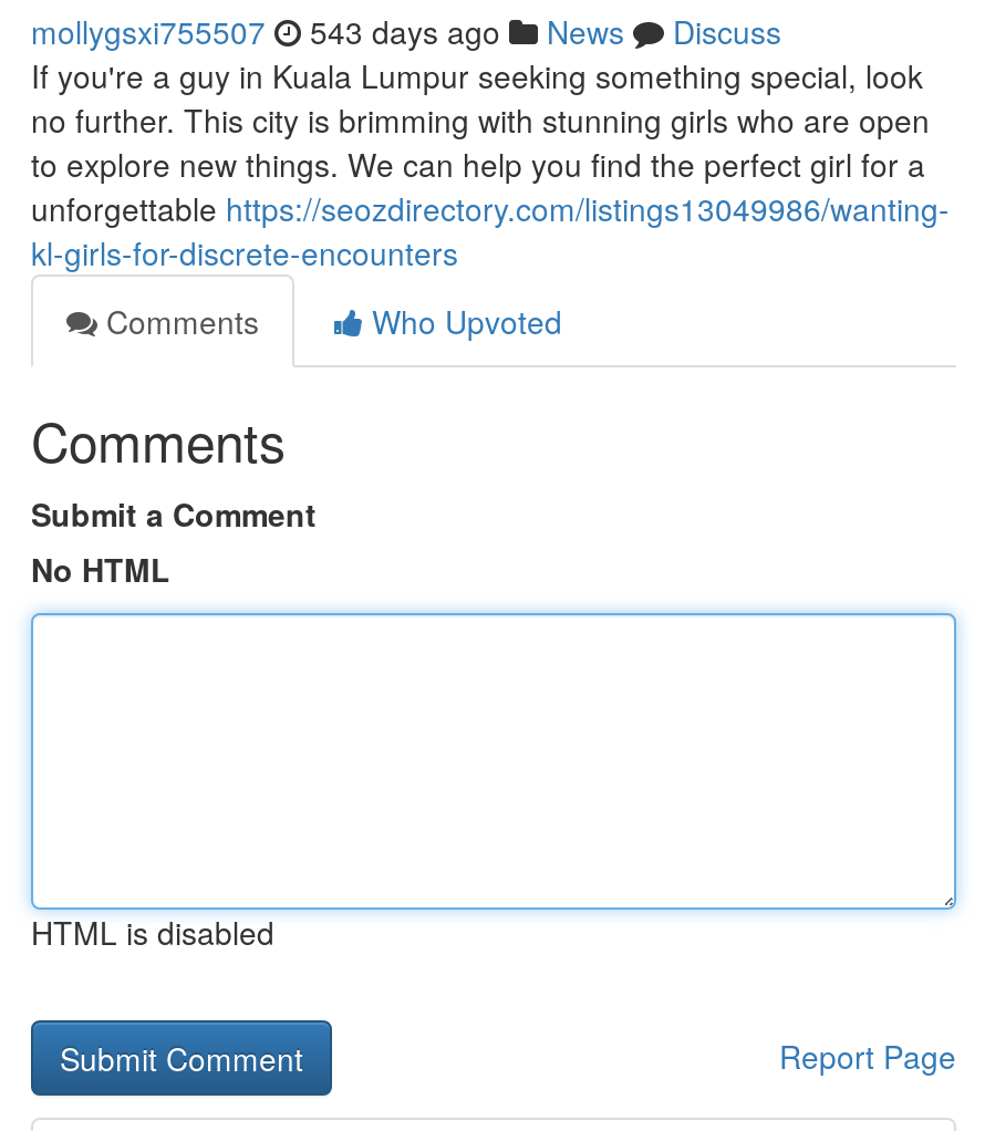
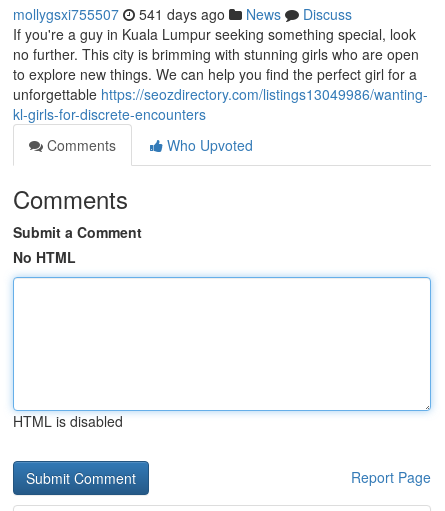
- mollygsxi755507 543 days ago News Discuss
+ mollygsxi755507 541 days ago News Discuss
